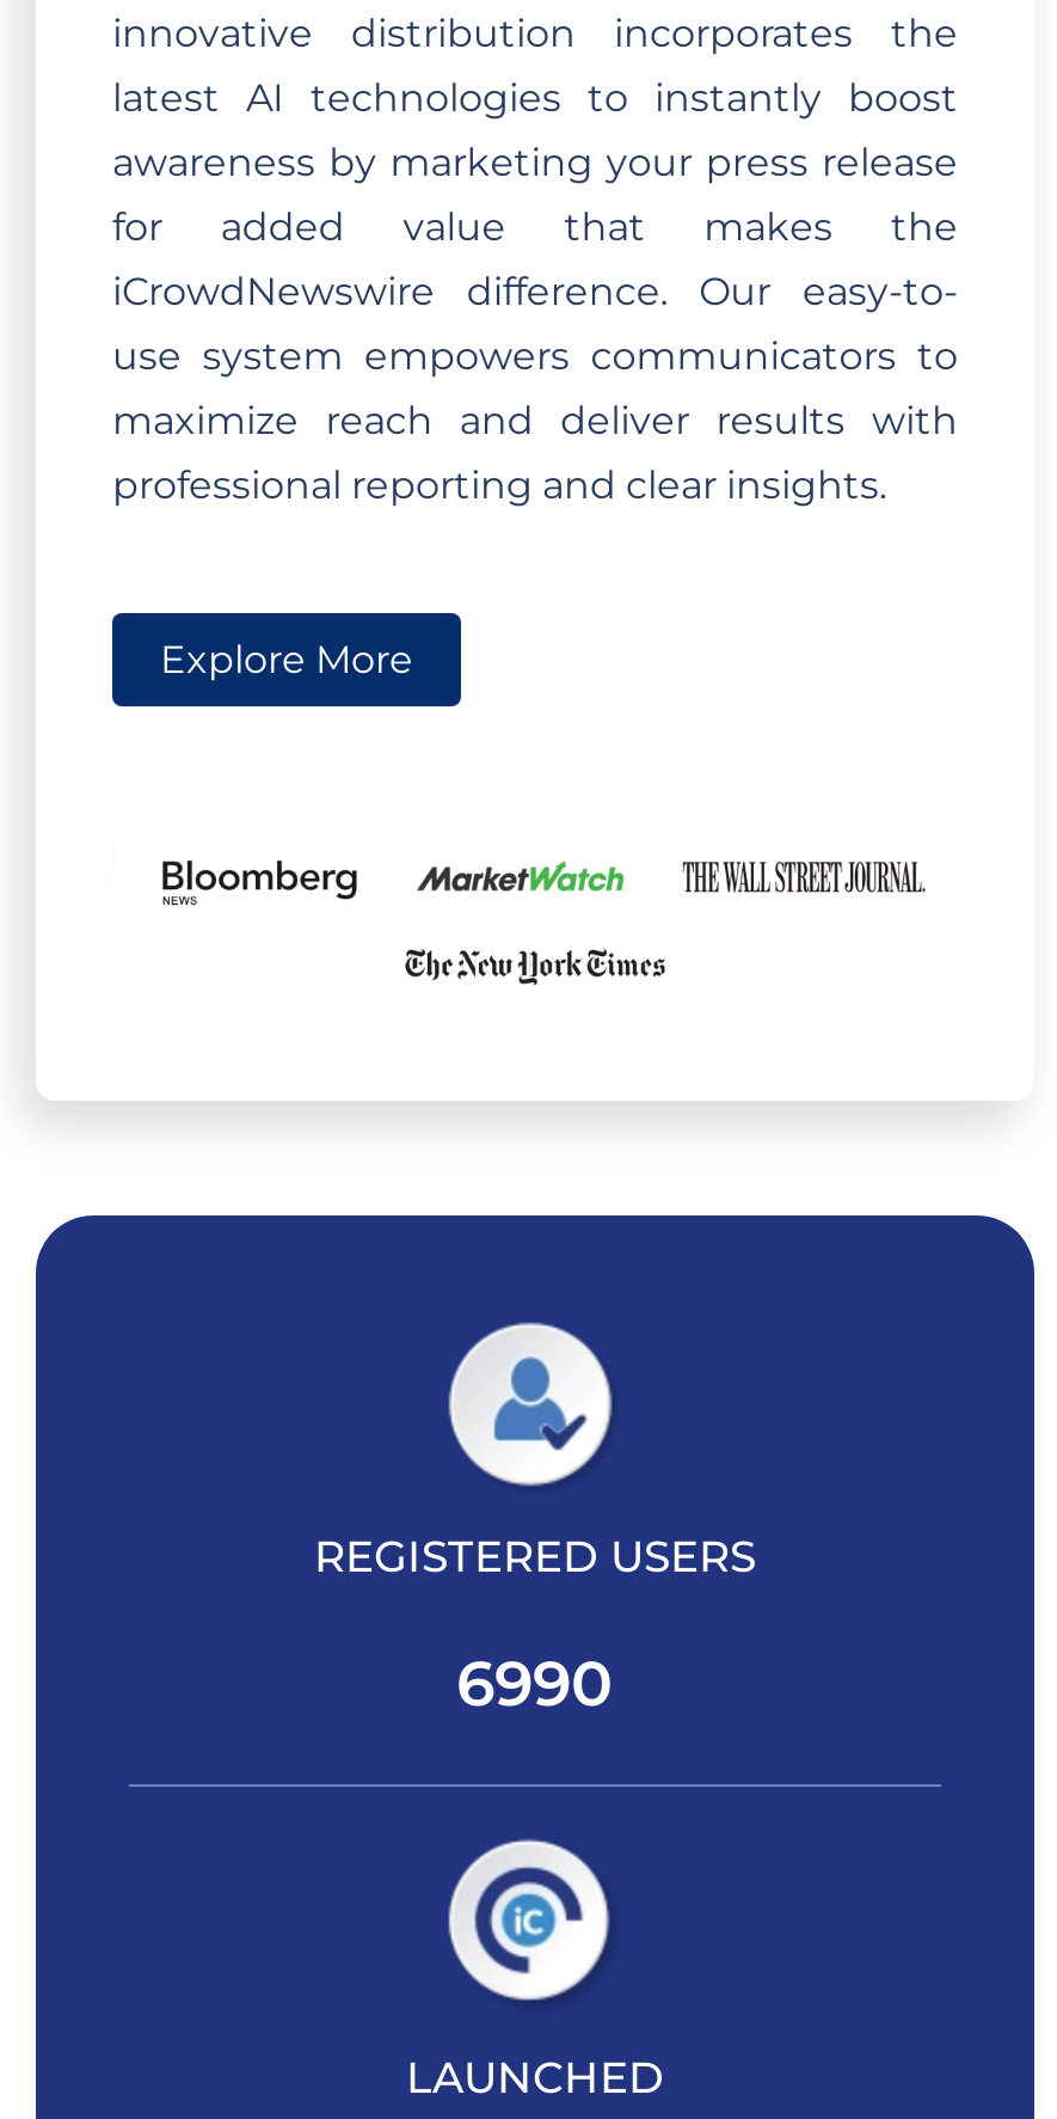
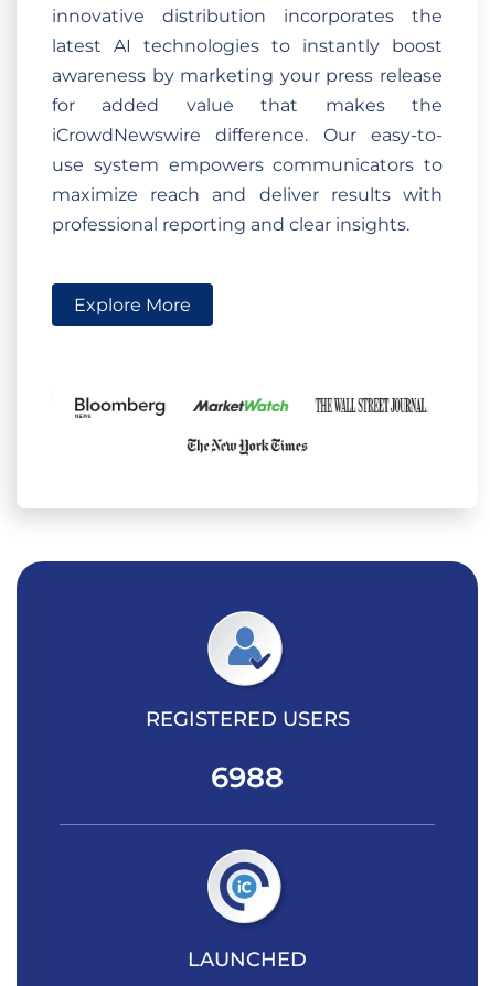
- 6990
+ 6988
